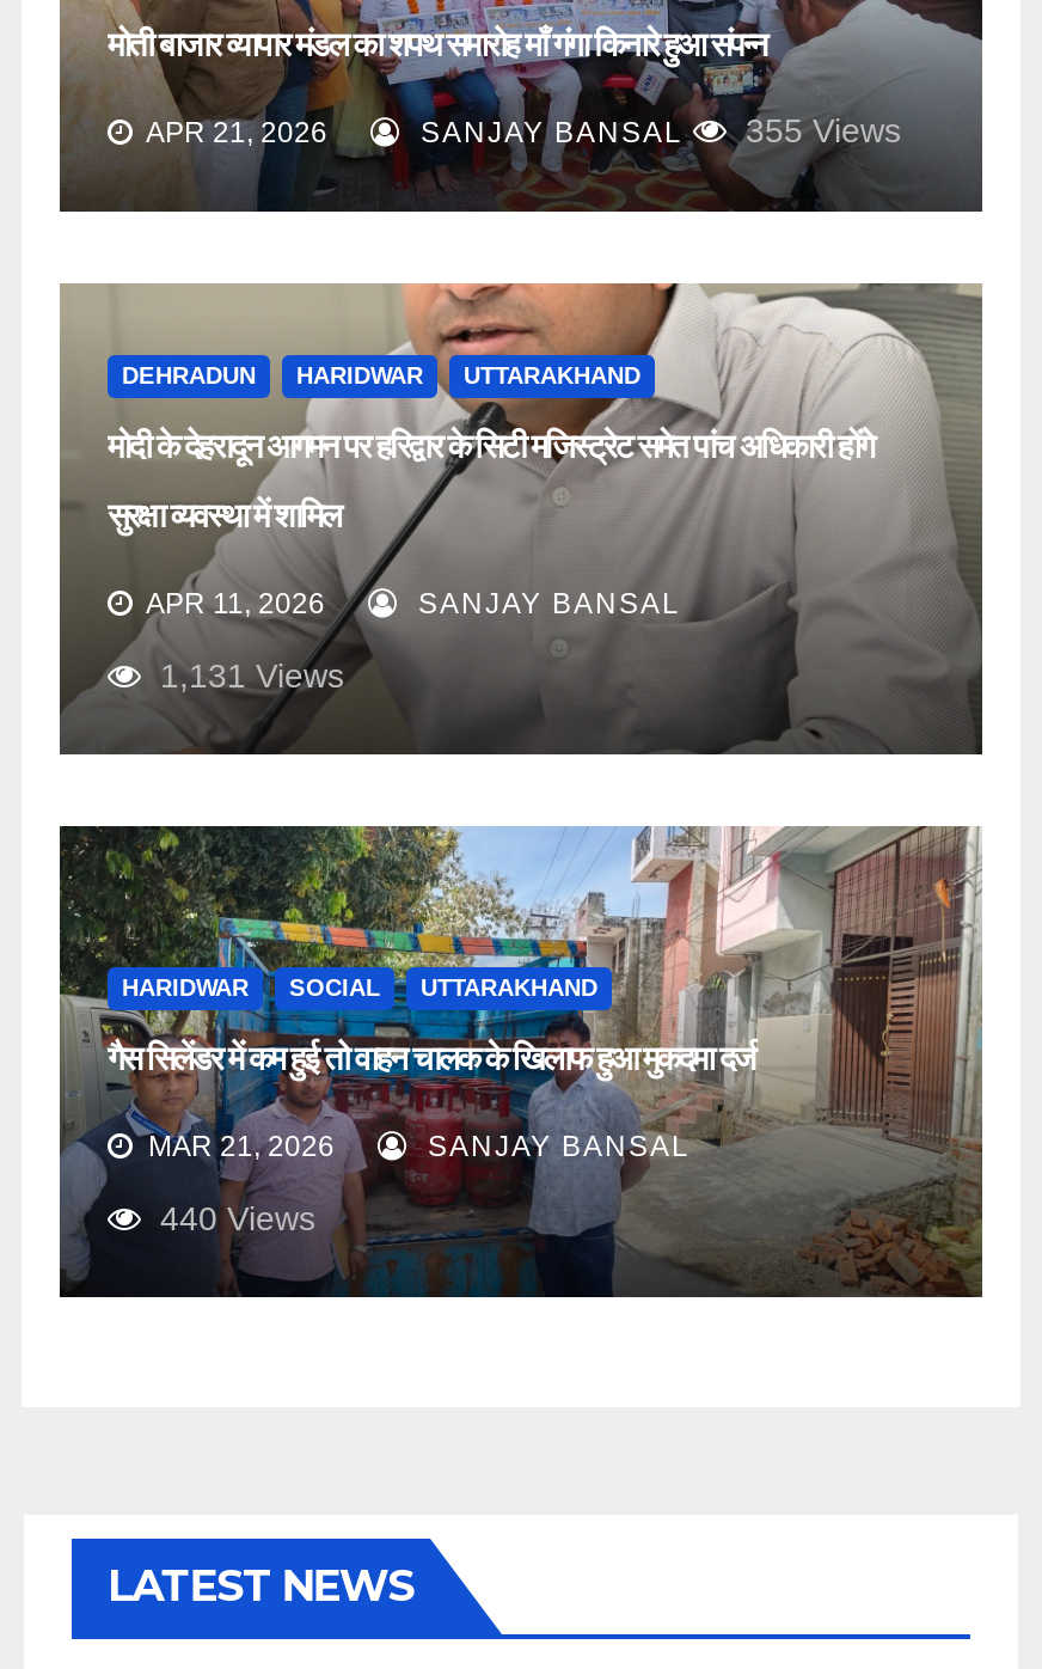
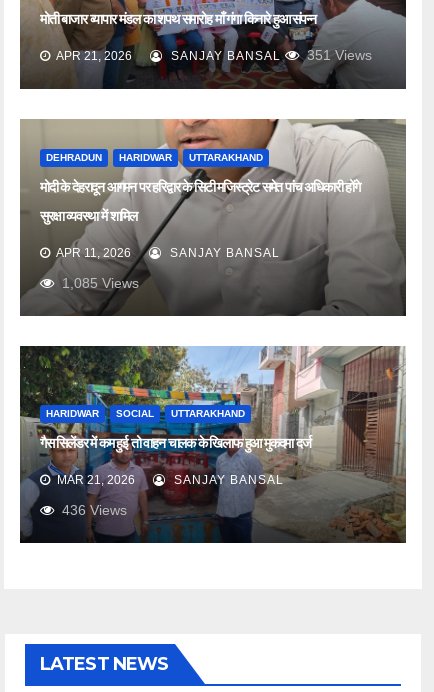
- SANJAY BANSAL 355 Views
+ SANJAY BANSAL 351 Views

- 1,131 Views
+ 1,085 Views

- 440 Views
+ 436 Views
